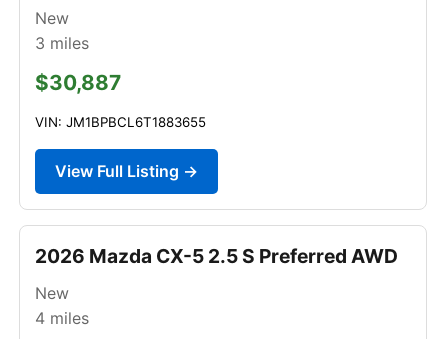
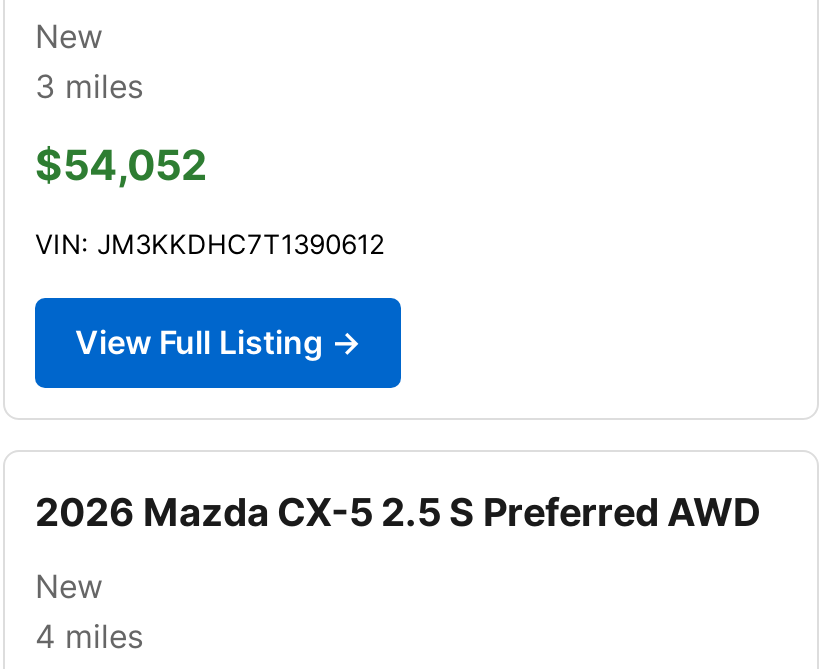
- $30,887
+ $54,052

- VIN: JM1BPBCL6T1883655
+ VIN: JM3KKDHC7T1390612
